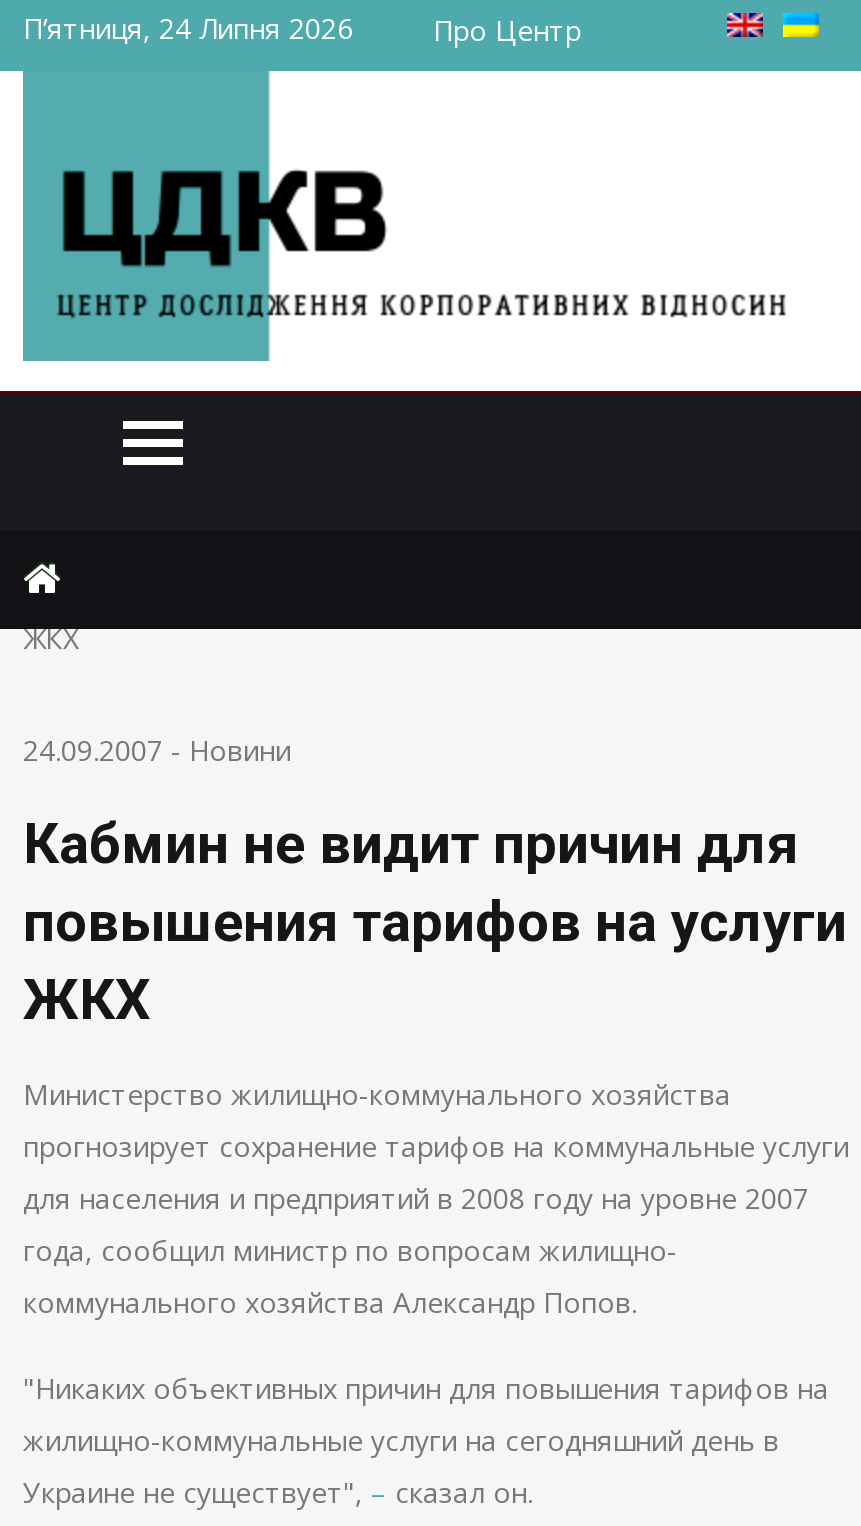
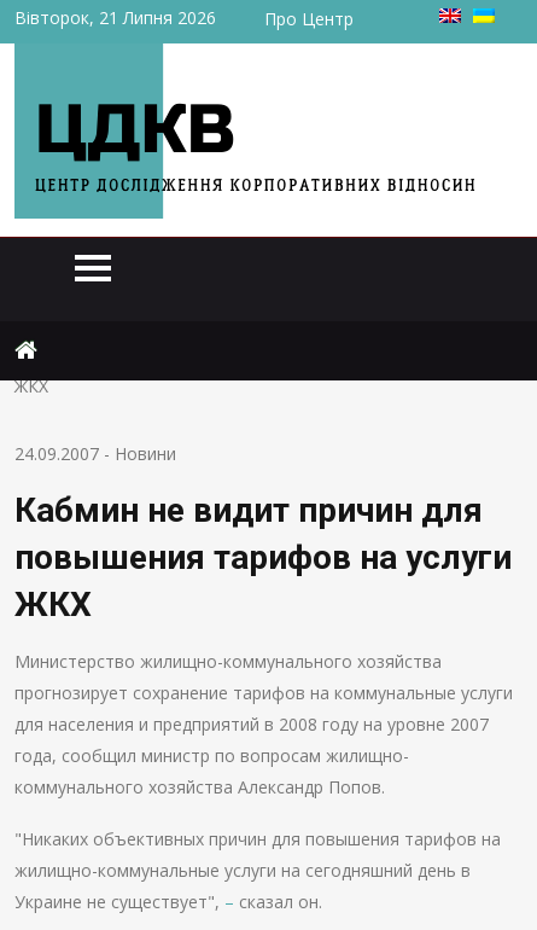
- П’ятниця, 24 Липня 2026
+ Вівторок, 21 Липня 2026
